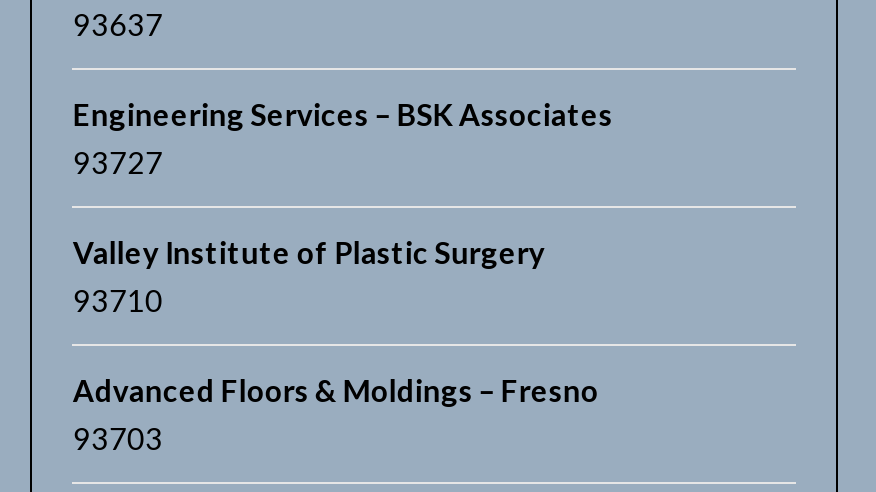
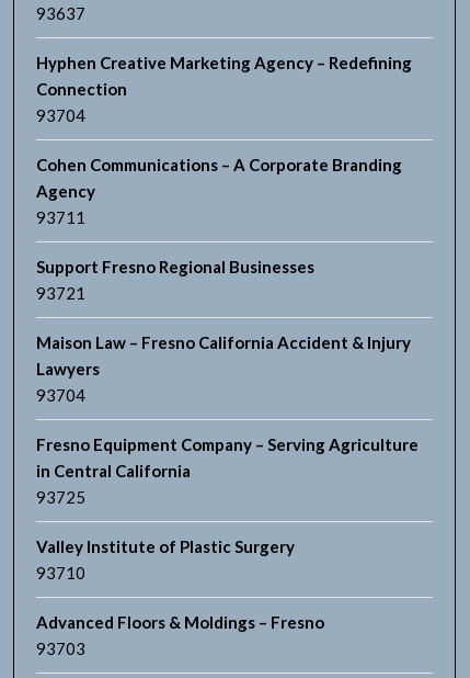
- Engineering Services – BSK Associates
- 93727
+ Hyphen Creative Marketing Agency – Redefining
+ Connection
+ 93704
+ Cohen Communications – A Corporate Branding
+ Agency
+ 93711
+ Support Fresno Regional Businesses
+ 93721
+ Maison Law – Fresno California Accident & Injury
+ Lawyers
+ 93704
+ Fresno Equipment Company – Serving Agriculture
+ in Central California
+ 93725
